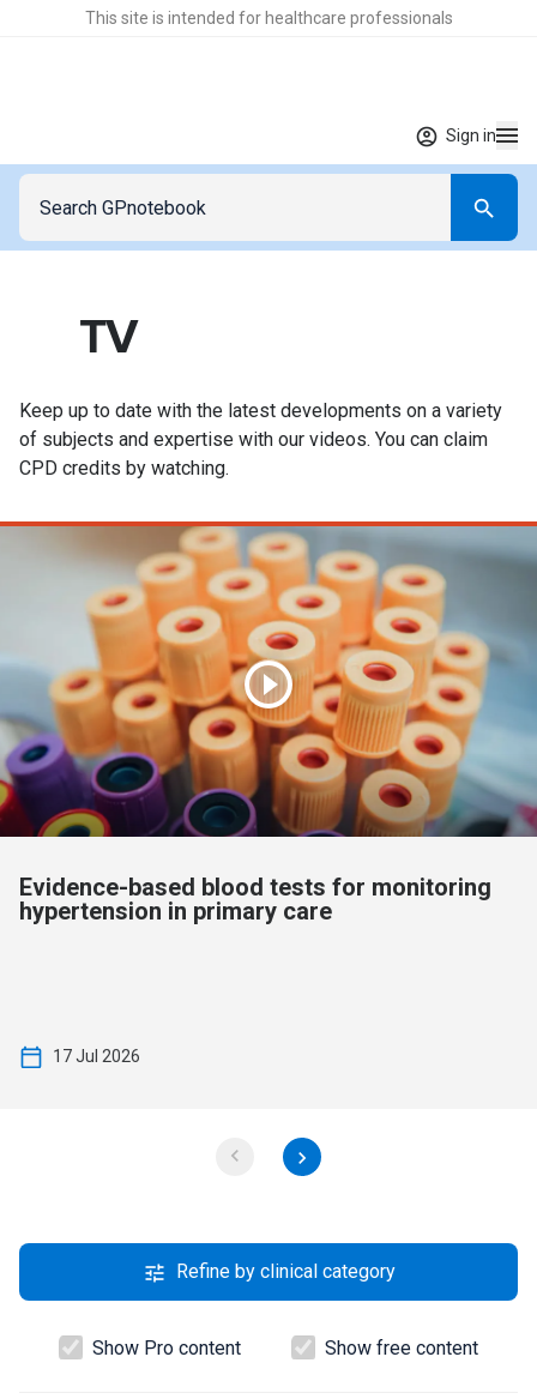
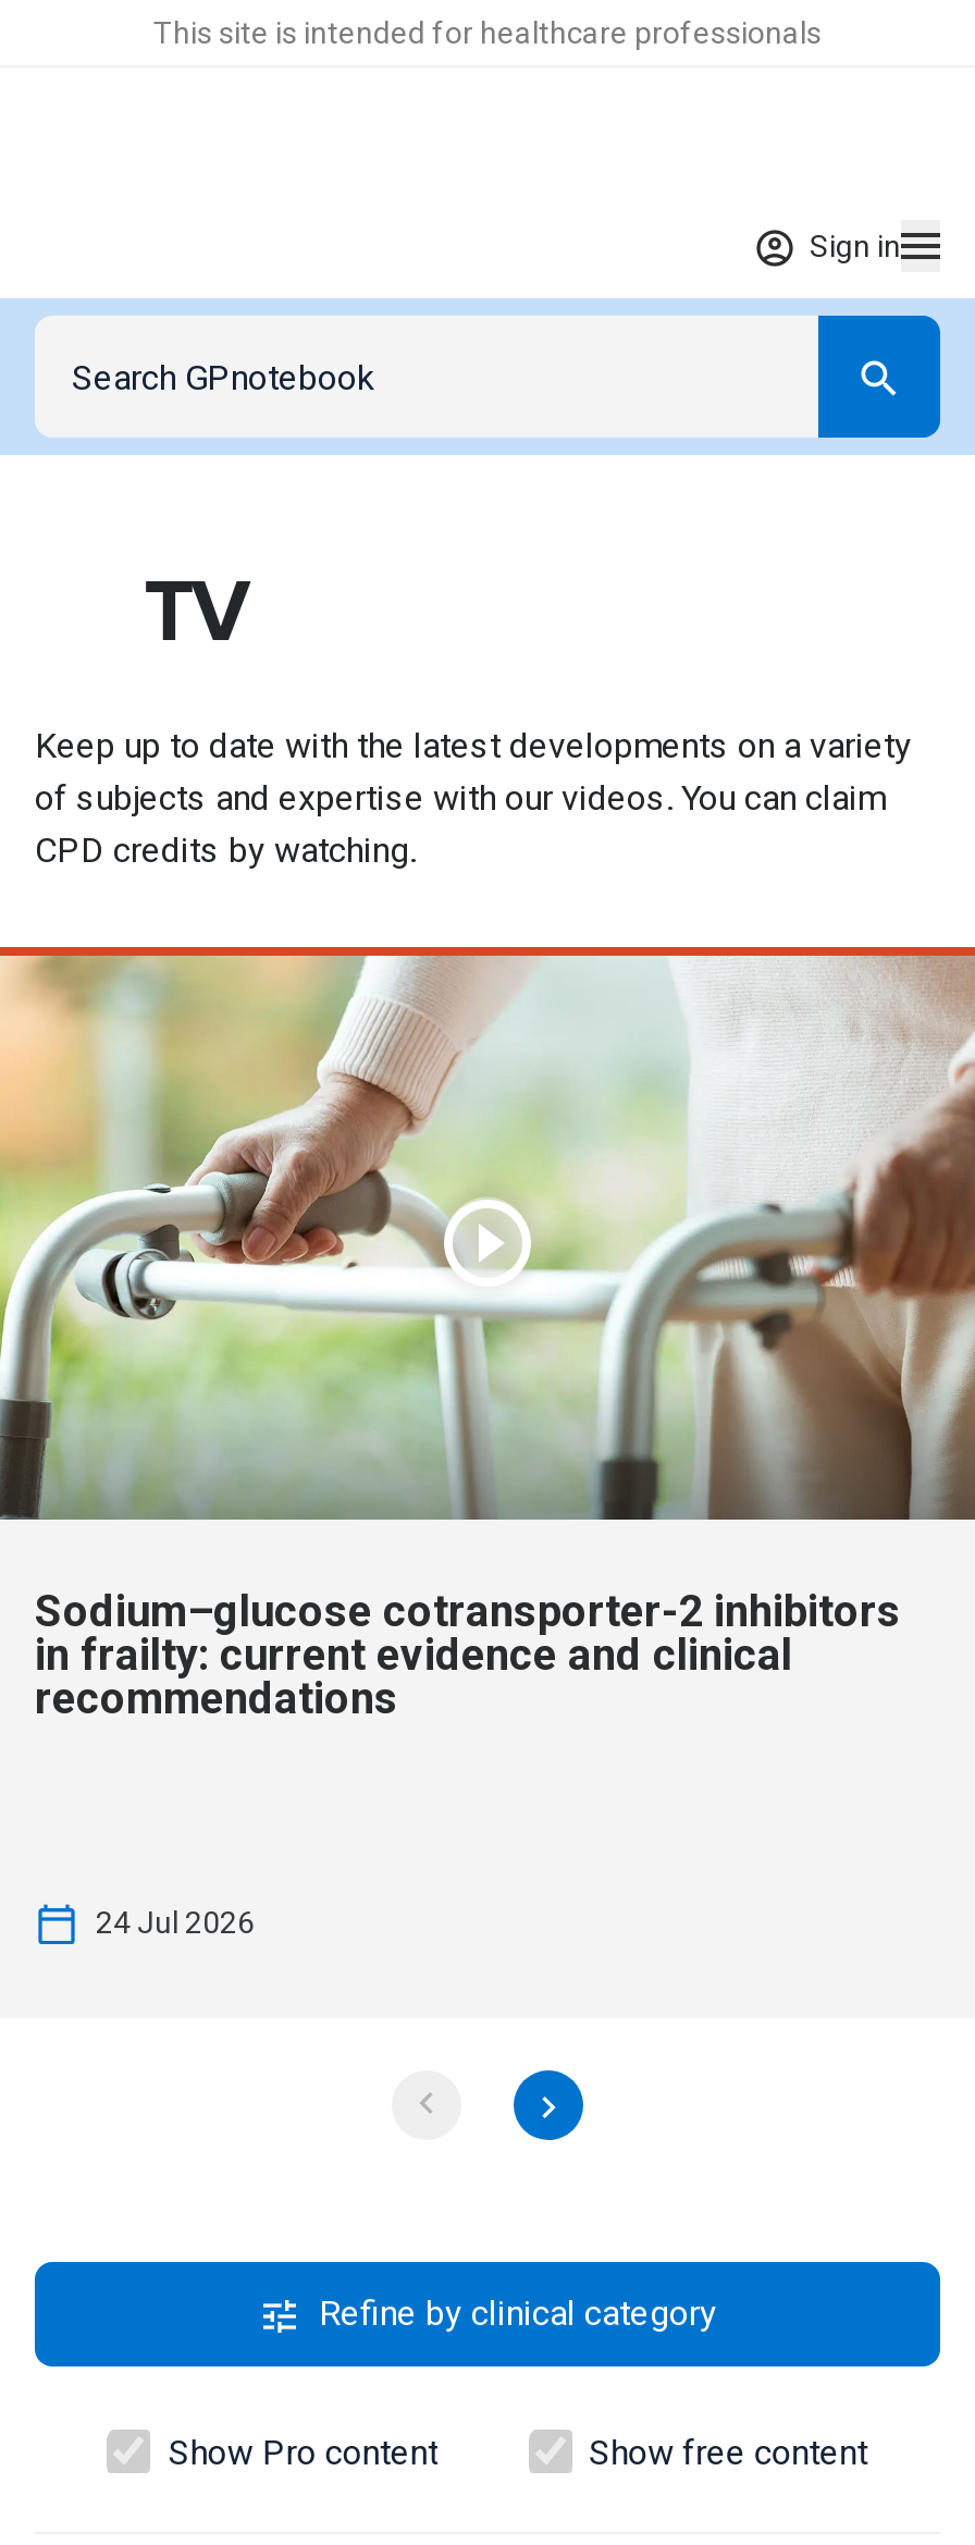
- [image]
- Evidence-based blood tests for monitoring
- hypertension in primary care
+ [image]
+ Sodium–glucose cotransporter-2 inhibitors
+ in frailty: current evidence and clinical
+ recommendations

- 17 Jul 2026
+ 24 Jul 2026
